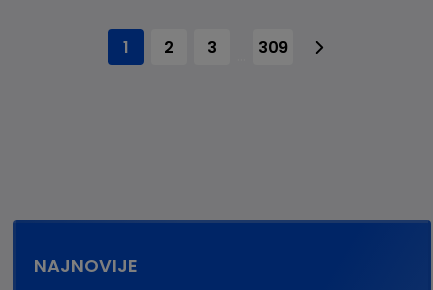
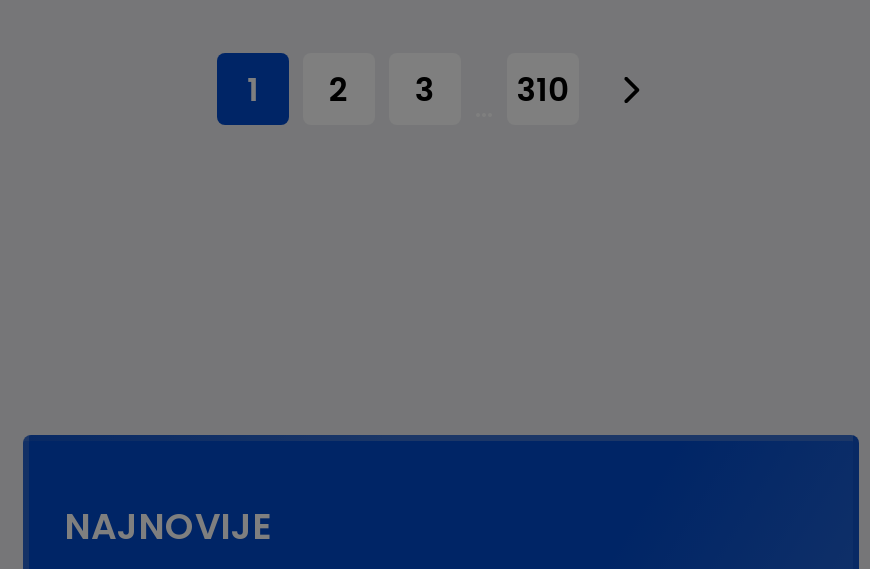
- 1 2 3 ... 309
+ 1 2 3 ... 310
